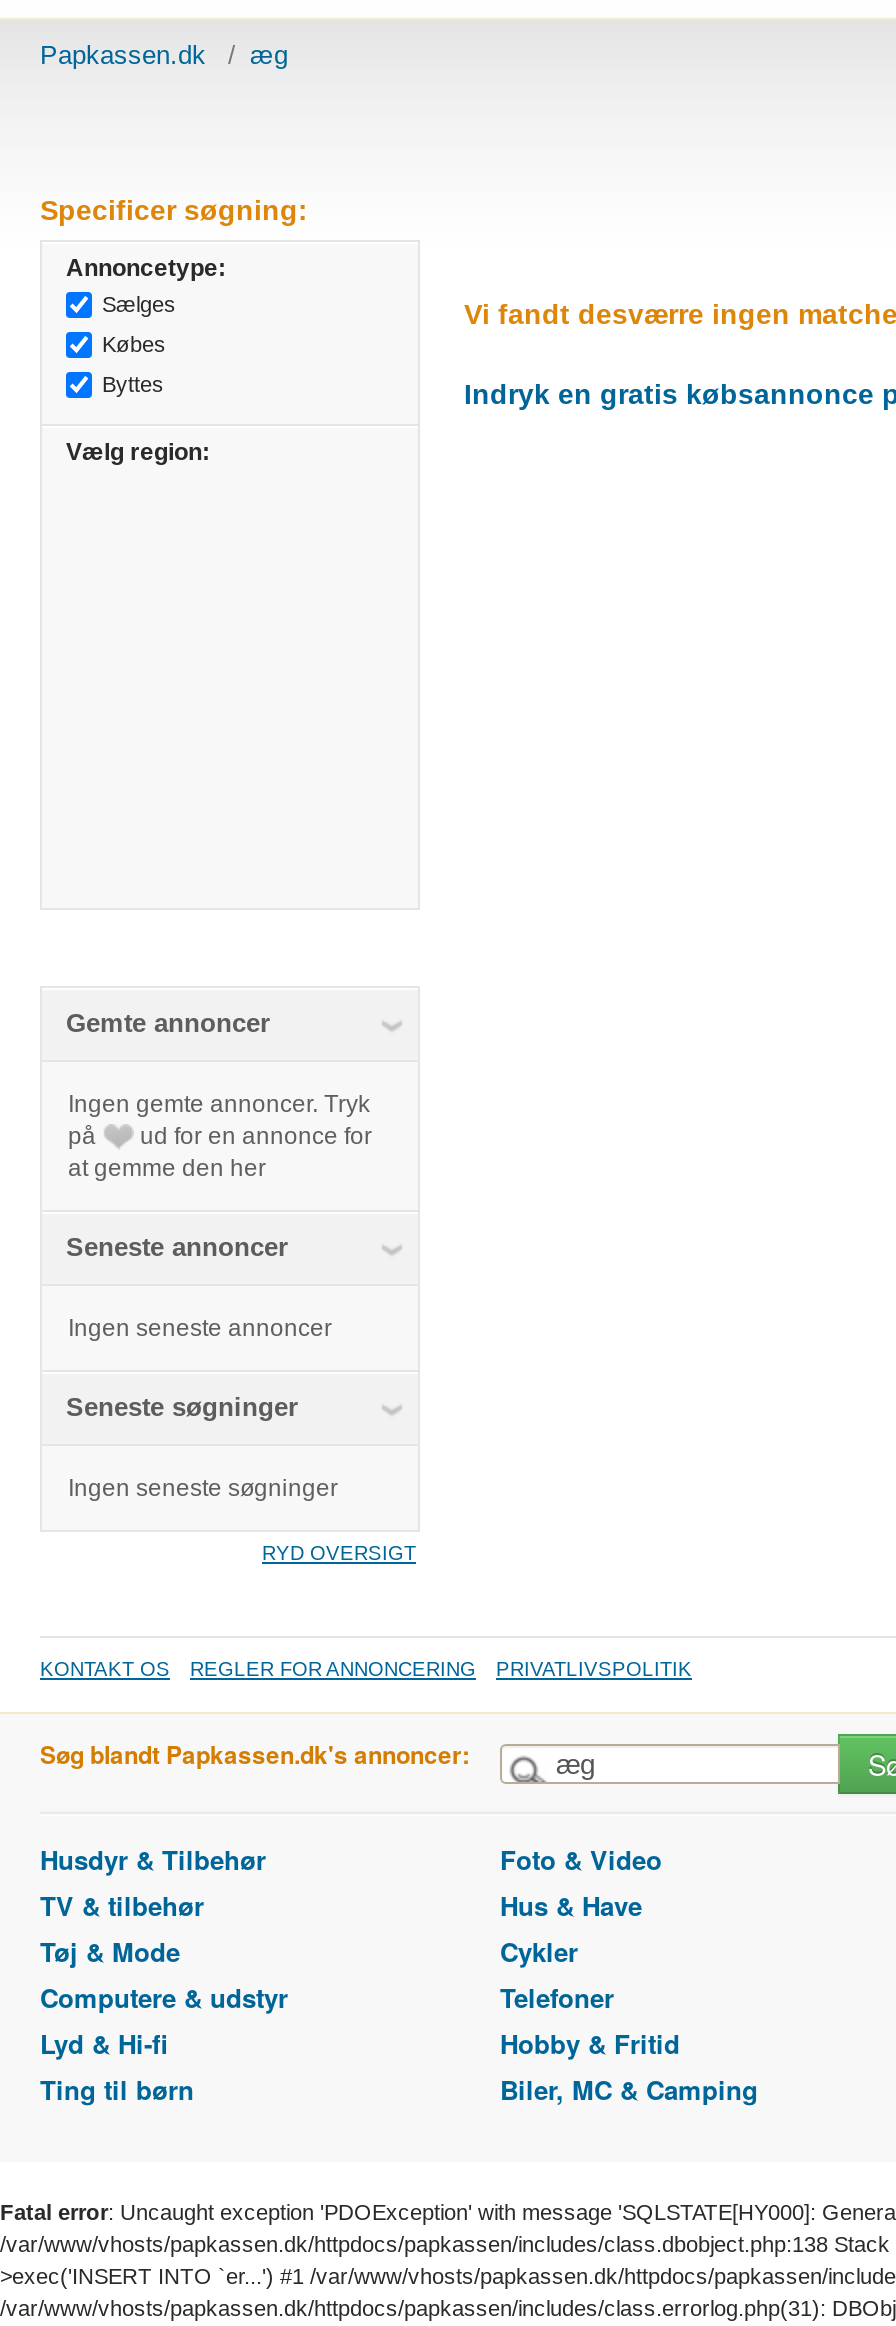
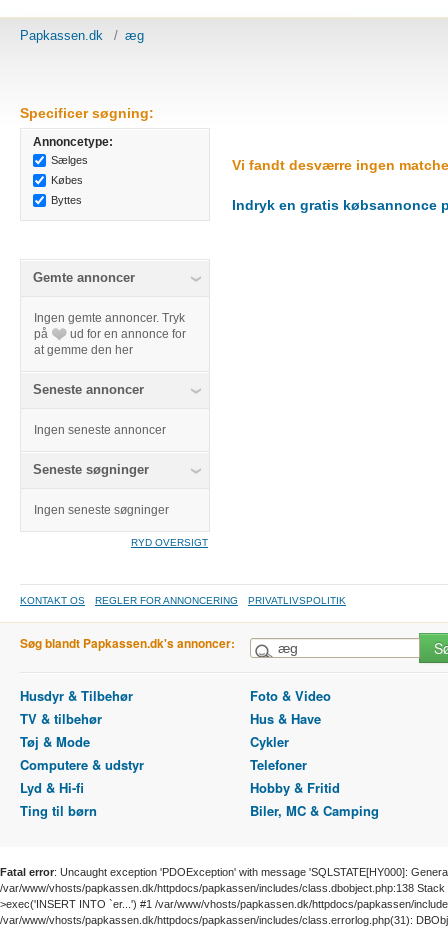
- Vælg region:
